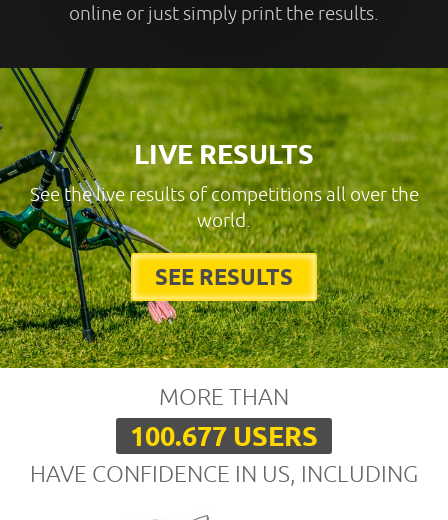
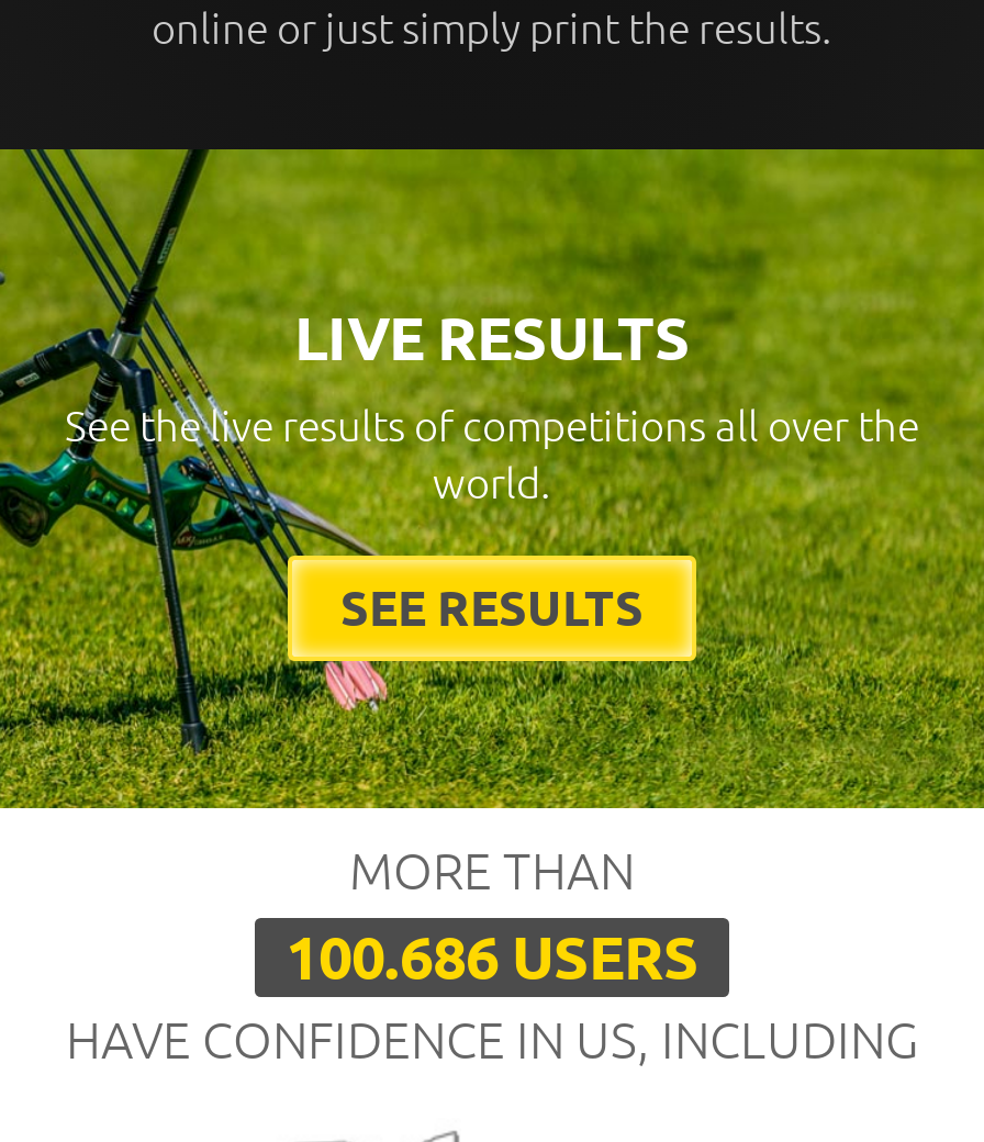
- 100.677 USERS
+ 100.686 USERS
